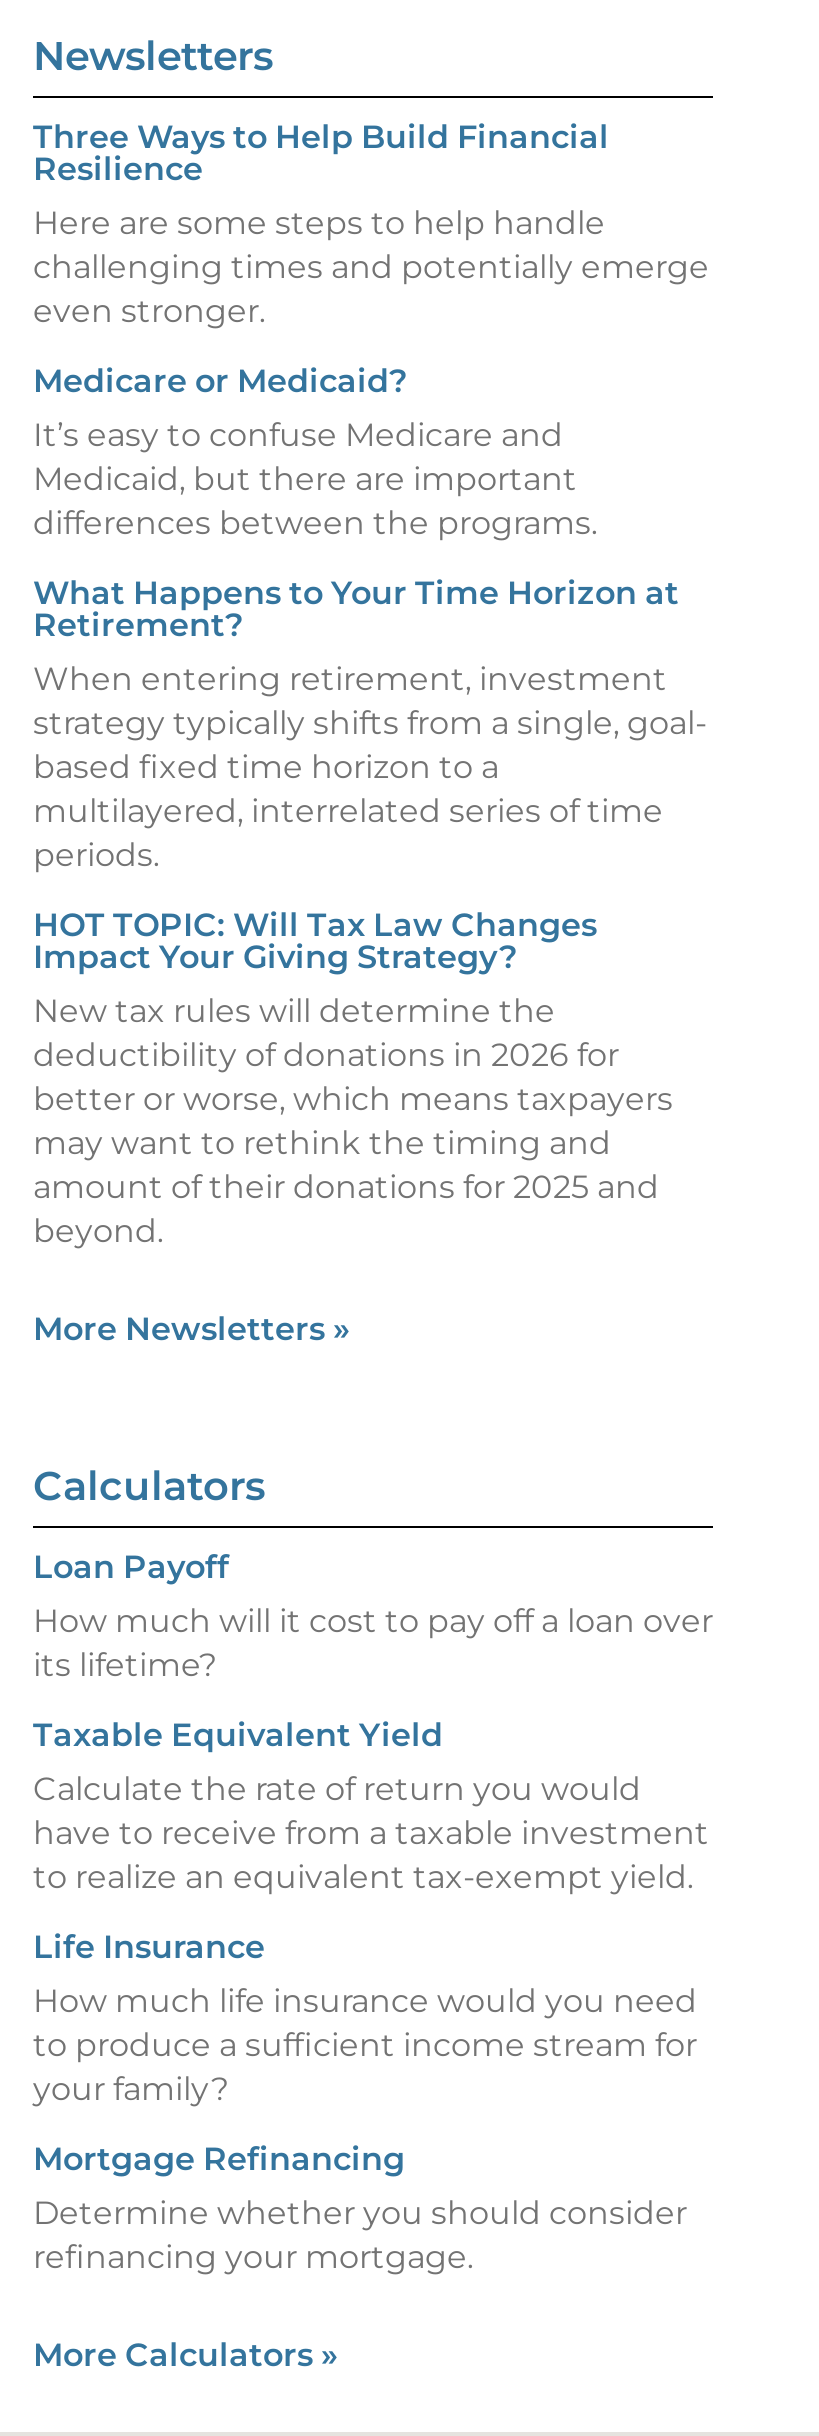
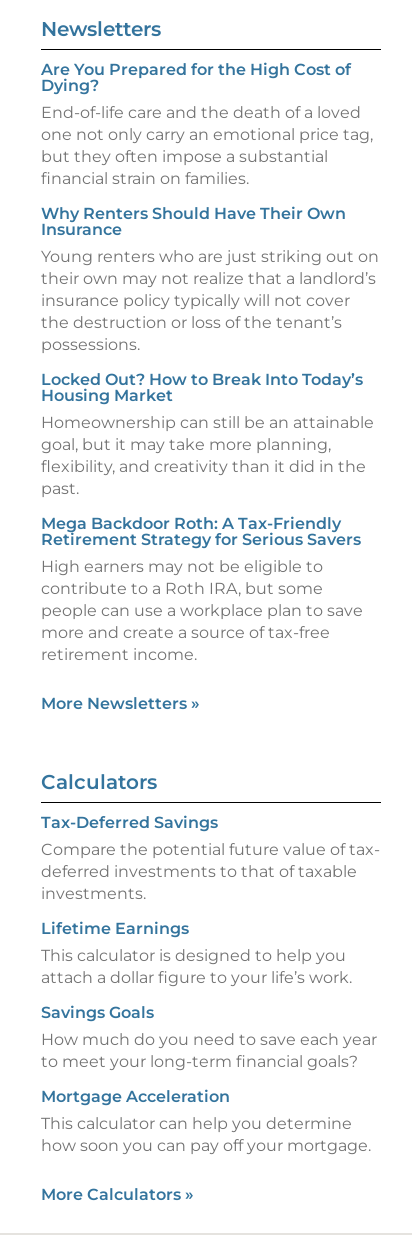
- Three Ways to Help Build Financial
- Resilience
- Here are some steps to help handle
- challenging times and potentially emerge
- even stronger.
+ Are You Prepared for the High Cost of
+ Dying?
+ End-of-life care and the death of a loved
+ one not only carry an emotional price tag,
+ but they often impose a substantial
+ financial strain on families.

- Medicare or Medicaid?
- It’s easy to confuse Medicare and
- Medicaid, but there are important
- differences between the programs.
+ Why Renters Should Have Their Own
+ Insurance
+ Young renters who are just striking out on
+ their own may not realize that a landlord’s
+ insurance policy typically will not cover
+ the destruction or loss of the tenant’s
+ possessions.

- What Happens to Your Time Horizon at
- Retirement?
- When entering retirement, investment
- strategy typically shifts from a single, goal-
- based fixed time horizon to a
- multilayered, interrelated series of time
- periods.
+ Locked Out? How to Break Into Today’s
+ Housing Market
+ Homeownership can still be an attainable
+ goal, but it may take more planning,
+ flexibility, and creativity than it did in the
+ past.

- HOT TOPIC: Will Tax Law Changes
- Impact Your Giving Strategy?
- New tax rules will determine the
- deductibility of donations in 2026 for
- better or worse, which means taxpayers
- may want to rethink the timing and
- amount of their donations for 2025 and
- beyond.
+ Mega Backdoor Roth: A Tax-Friendly
+ Retirement Strategy for Serious Savers
+ High earners may not be eligible to
+ contribute to a Roth IRA, but some
+ people can use a workplace plan to save
+ more and create a source of tax-free
+ retirement income.

moved down: More Newsletters» | Calculators

- Loan Payoff
- How much will it cost to pay off a loan over
- its lifetime?
+ Tax-Deferred Savings
+ Compare the potential future value of tax-
+ deferred investments to that of taxable
+ investments.

- Taxable Equivalent Yield
- Calculate the rate of return you would
- have to receive from a taxable investment
- to realize an equivalent tax-exempt yield.
+ Lifetime Earnings
+ This calculator is designed to help you
+ attach a dollar figure to your life’s work.

- Life Insurance
- How much life insurance would you need
- to produce a sufficient income stream for
- your family?
+ Savings Goals
+ How much do you need to save each year
+ to meet your long-term financial goals?

- Mortgage Refinancing
- Determine whether you should consider
- refinancing your mortgage.
+ Mortgage Acceleration
+ This calculator can help you determine
+ how soon you can pay off your mortgage.
